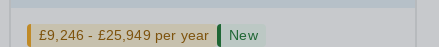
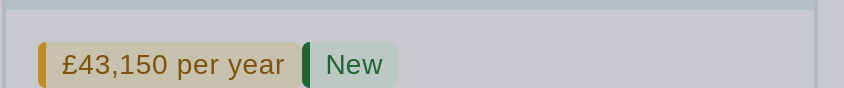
- £9,246 - £25,949 per year New
+ £43,150 per year New
